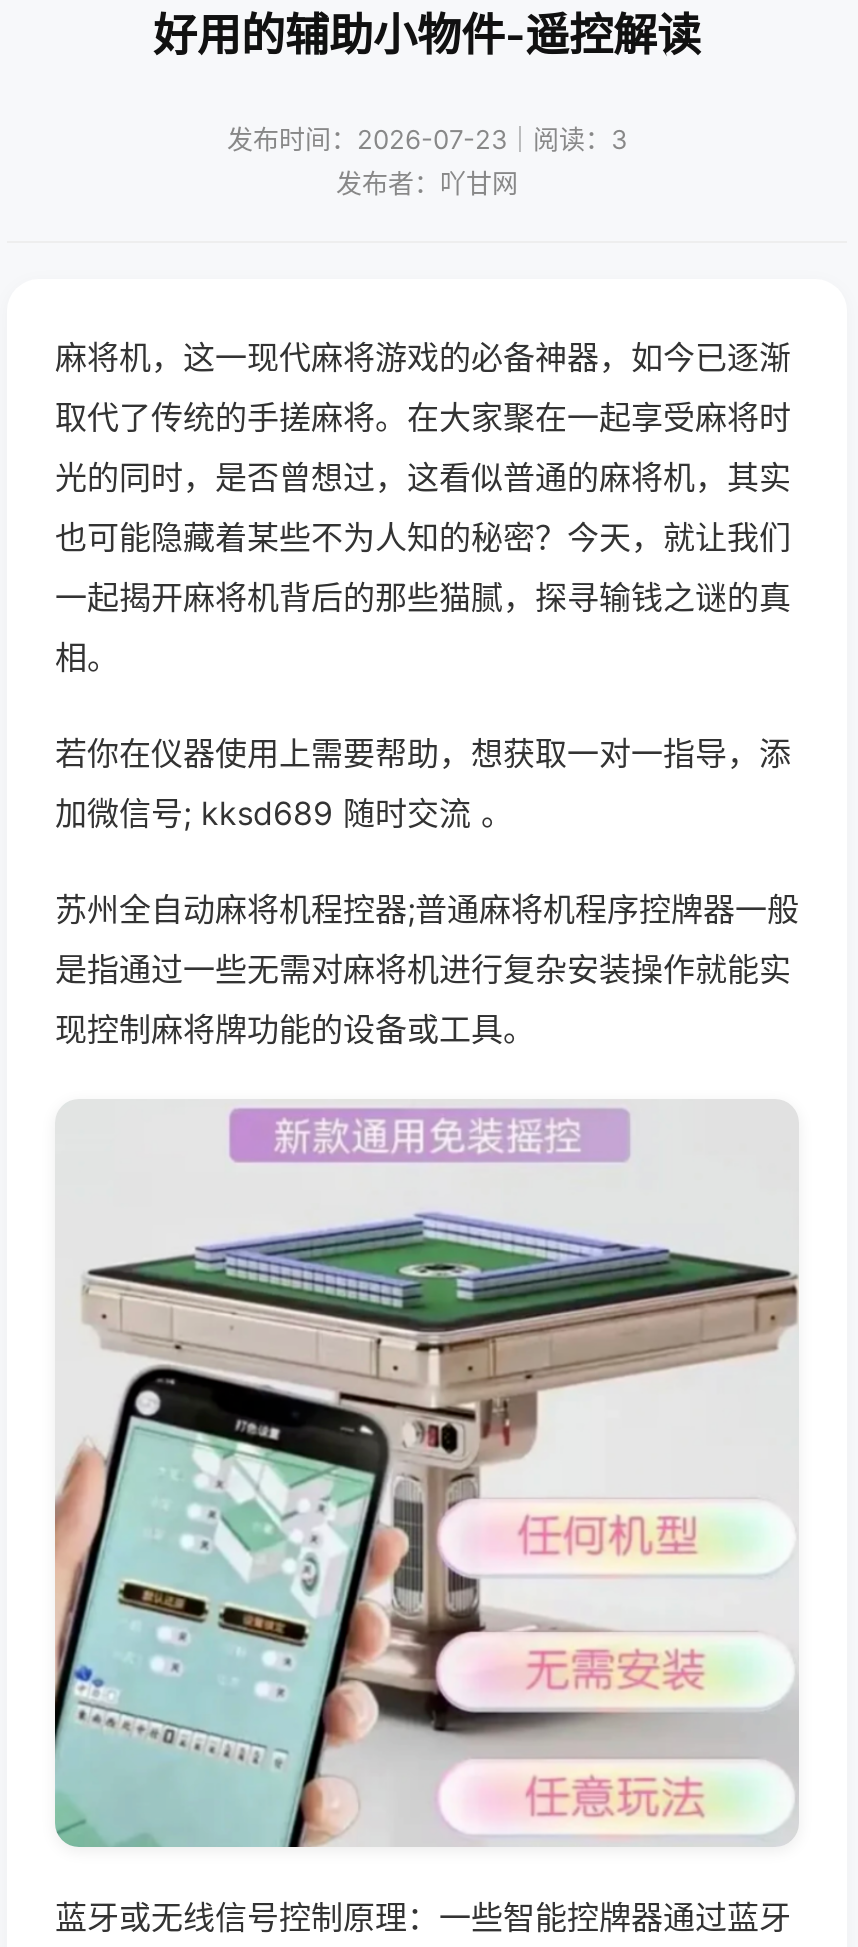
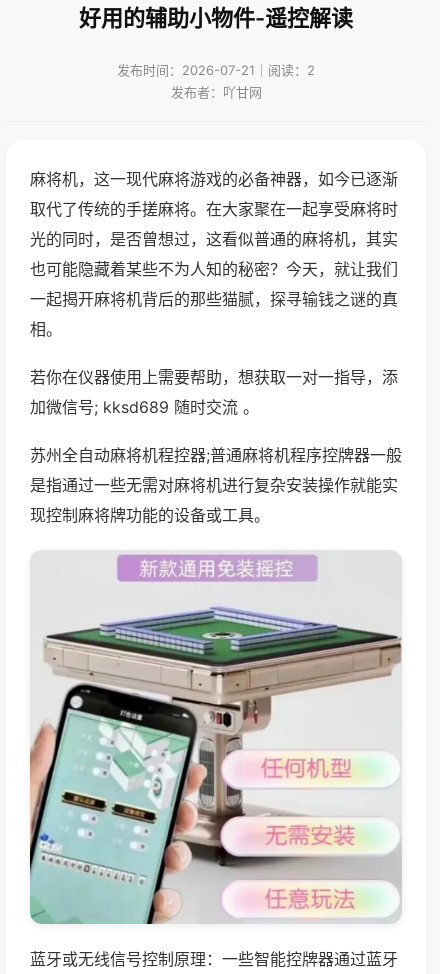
- 发布时间：2026-07-23｜阅读：3
+ 发布时间：2026-07-21｜阅读：2
